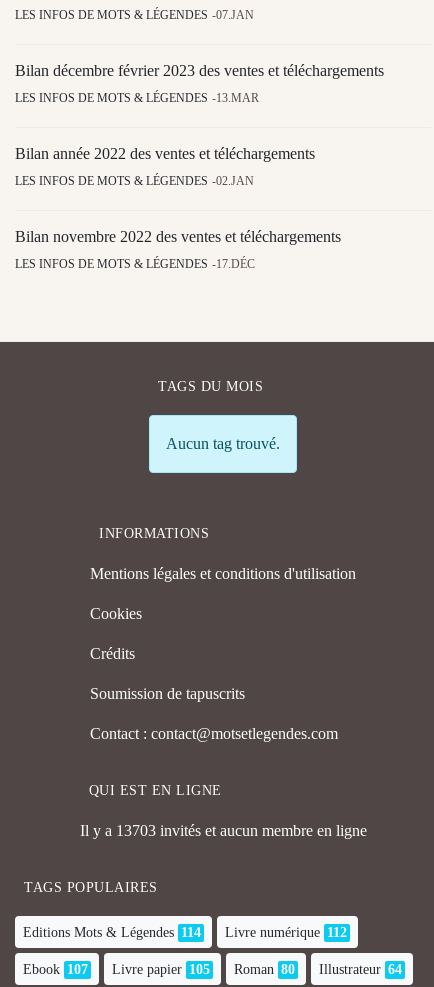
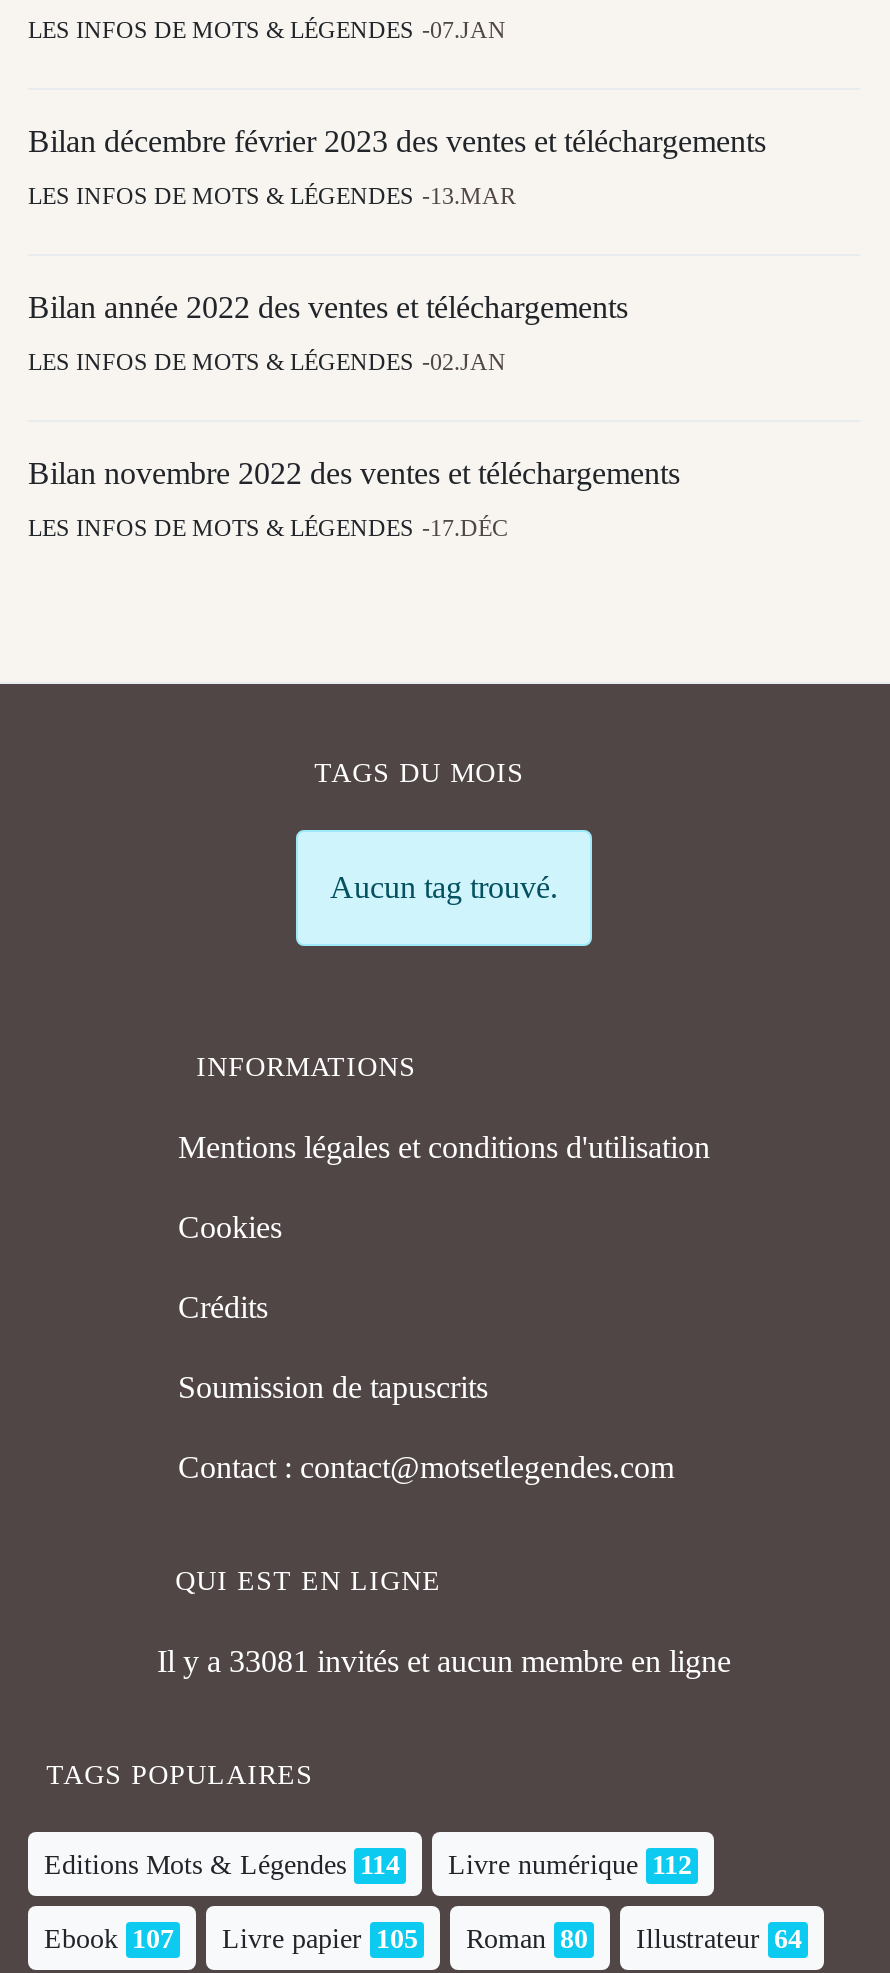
- Il y a 13703 invités et aucun membre en ligne
+ Il y a 33081 invités et aucun membre en ligne
